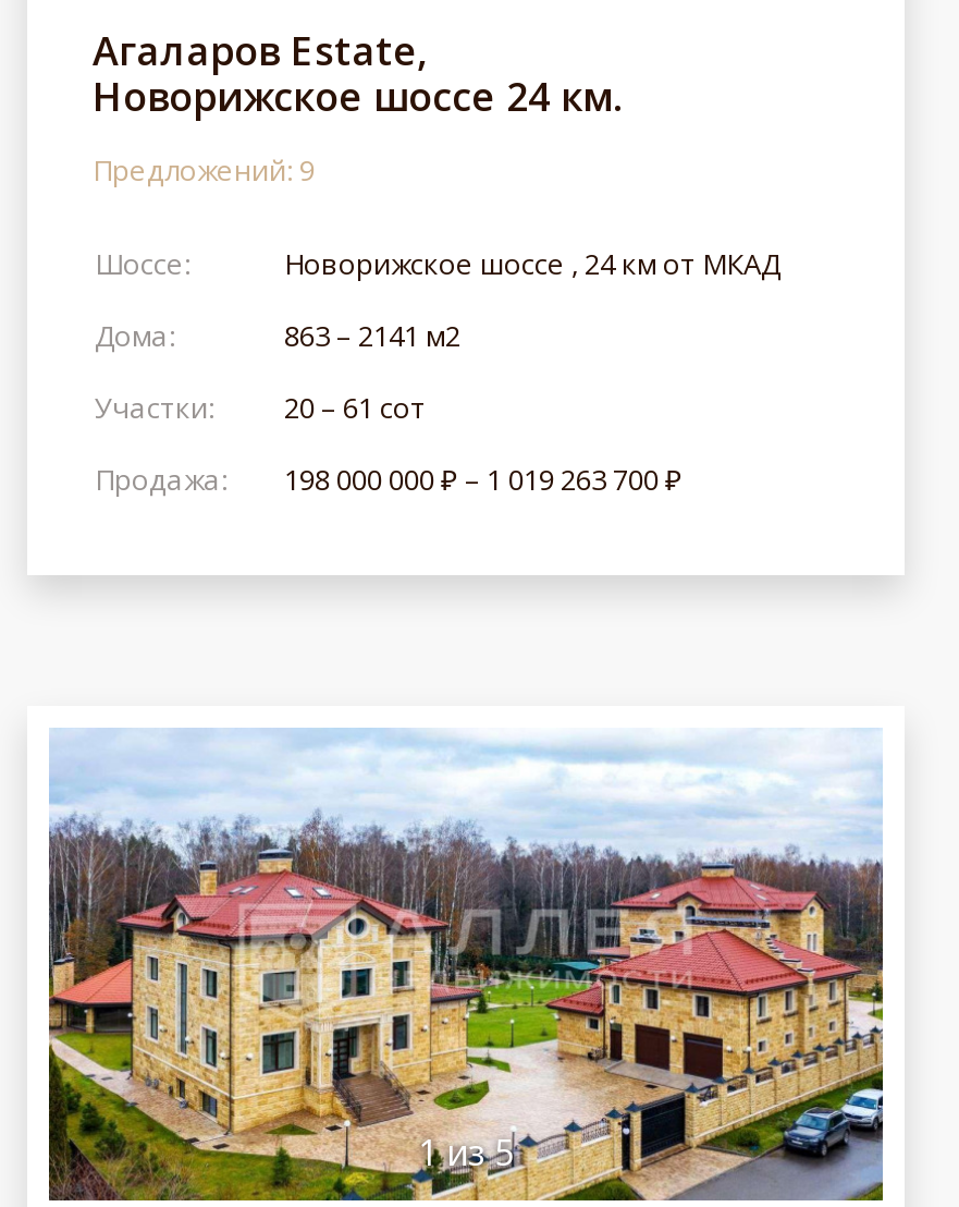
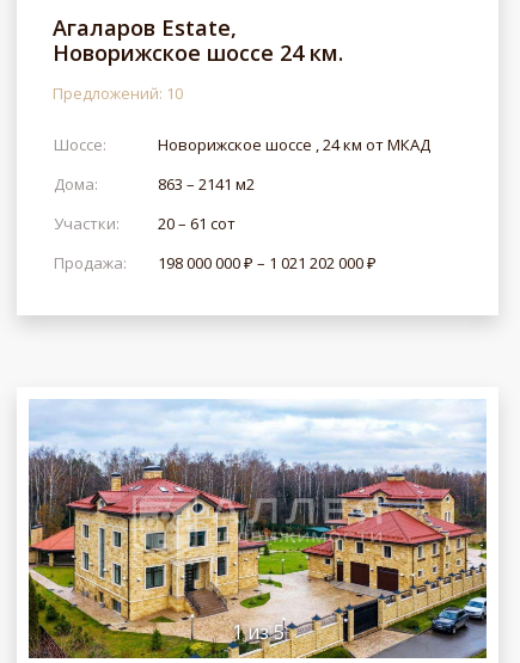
- Предложений: 9
+ Предложений: 10

- Продажа: 198 000 000 ₽ – 1 019 263 700 ₽
+ Продажа: 198 000 000 ₽ – 1 021 202 000 ₽
